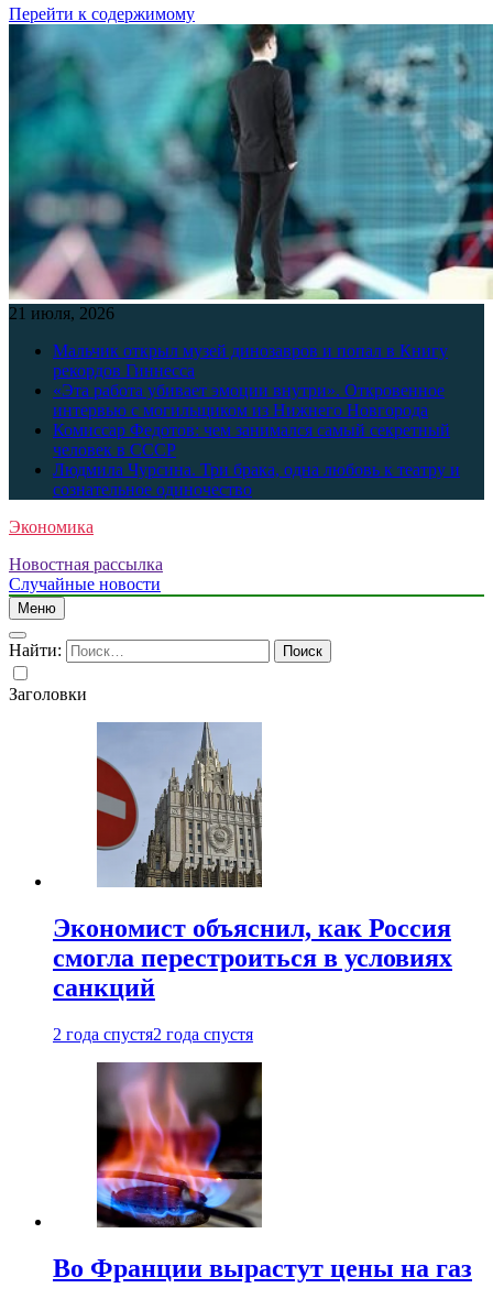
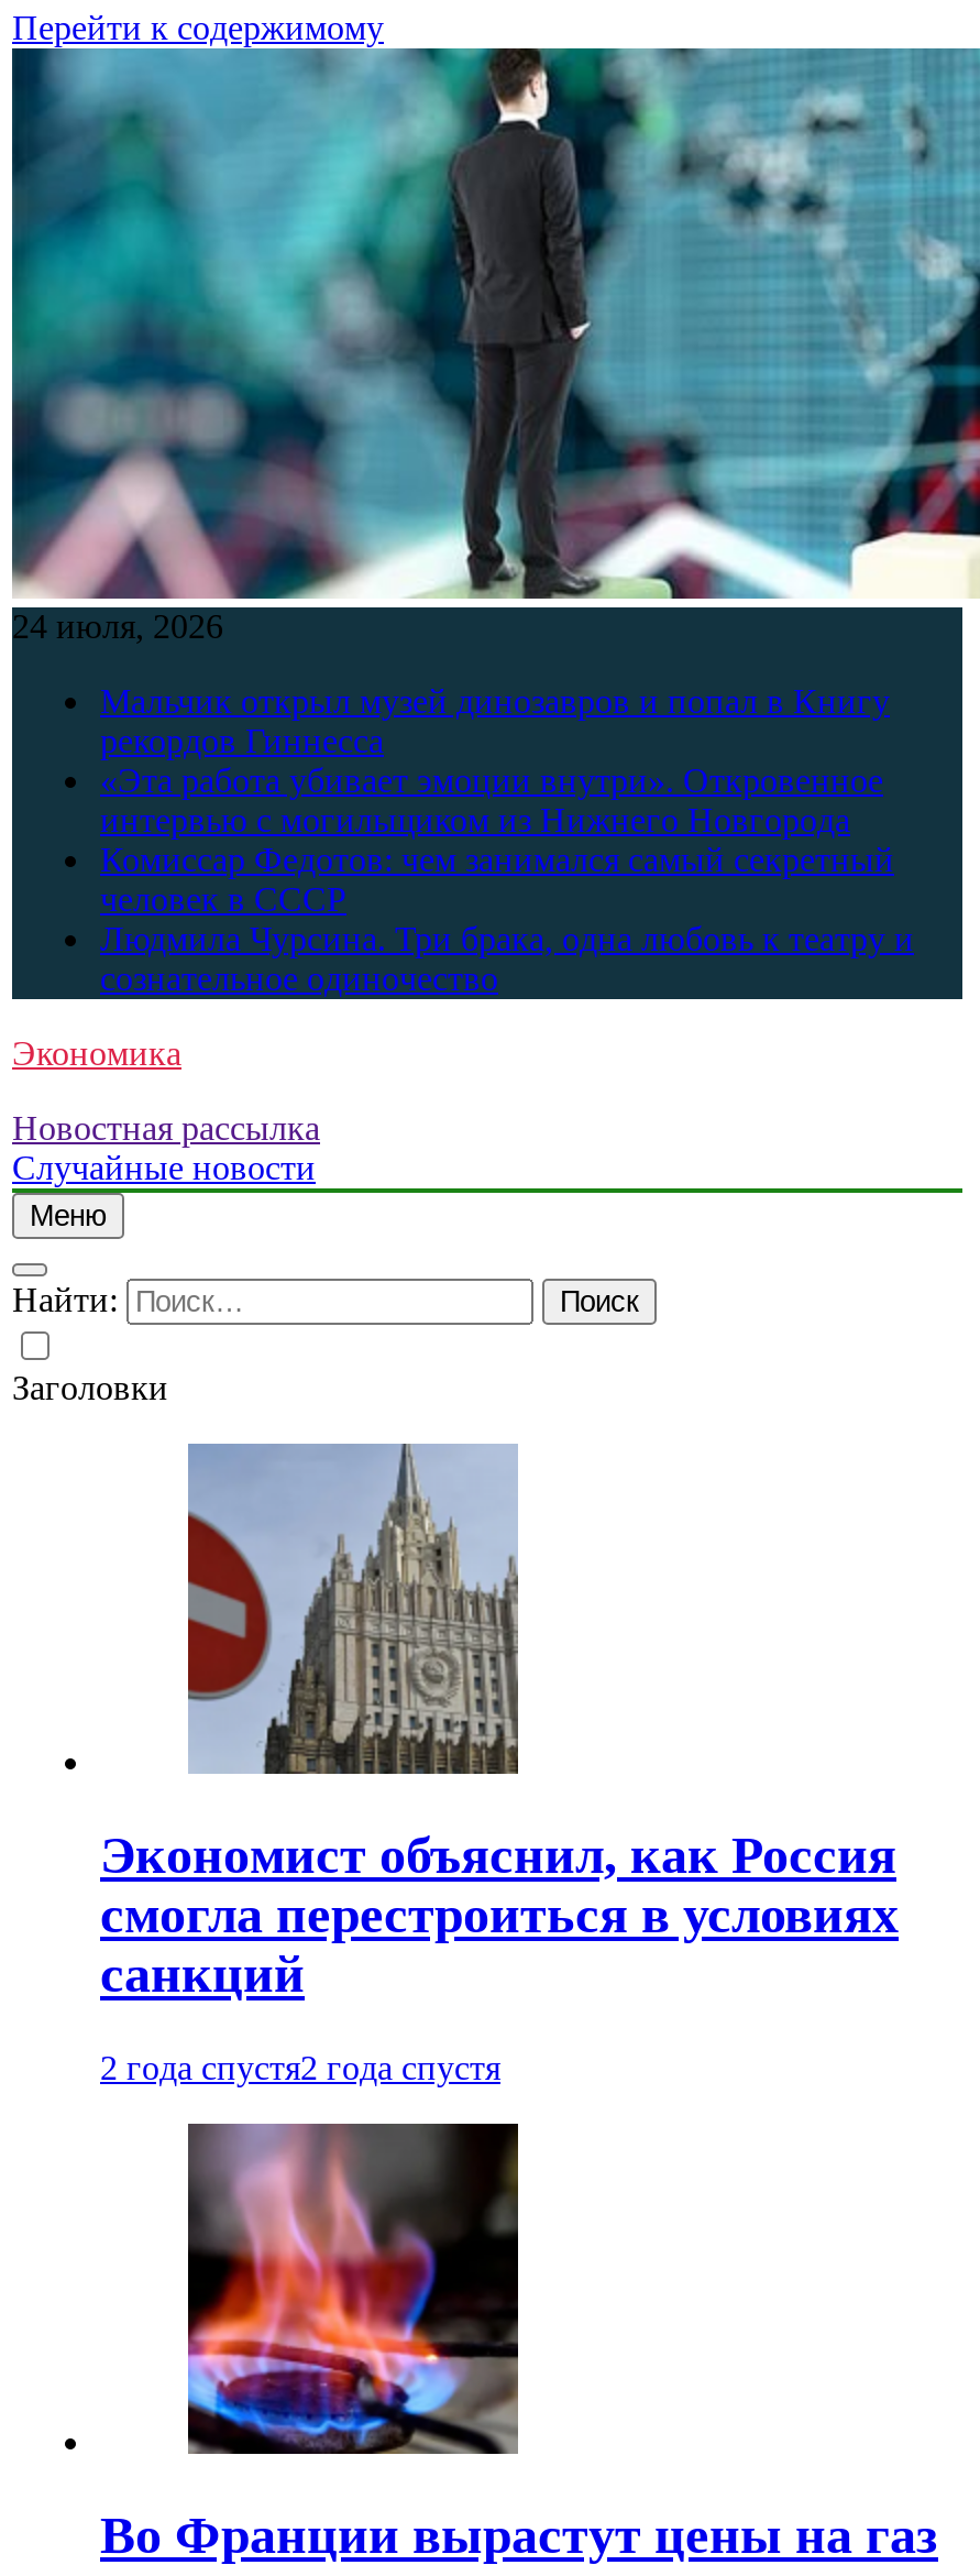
- 21 июля, 2026
+ 24 июля, 2026
